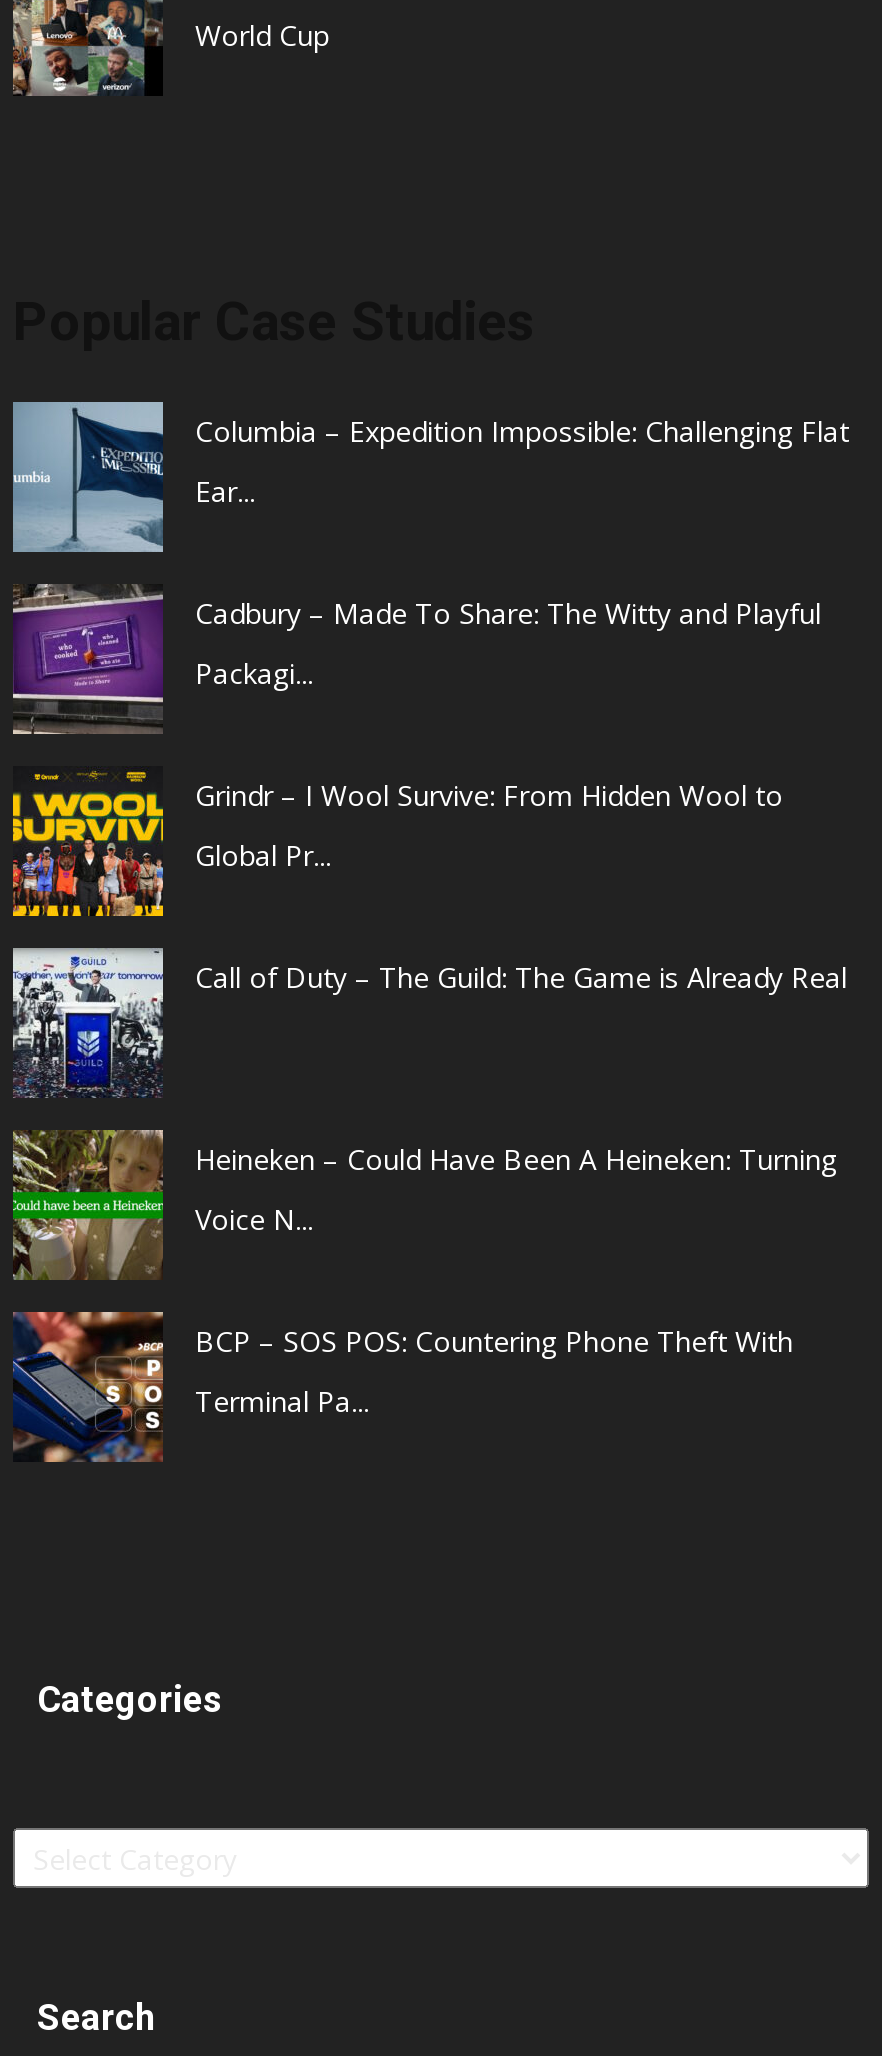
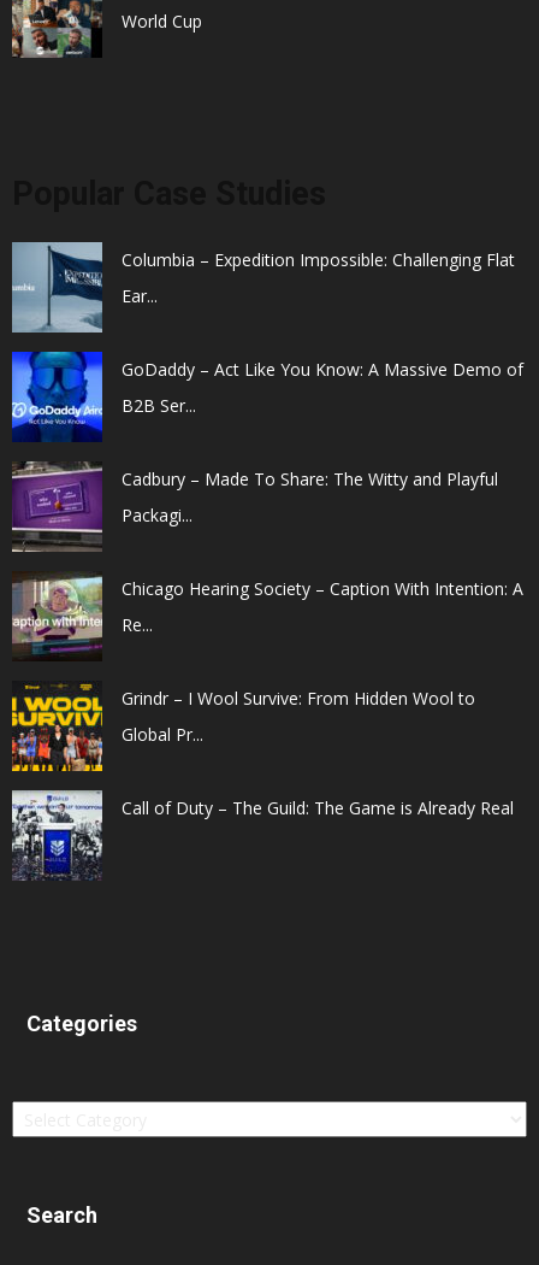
+ [image]
+ GoDaddy – Act Like You Know: A Massive Demo of
+ B2B Ser...

moved down: [image] | Cadbury – Made To Share: The Witty and Playful | Packagi...

+ [image]
+ Chicago Hearing Society – Caption With Intention: A
+ Re...

moved down: [image] | Grindr – I Wool Survive: From Hidden Wool to | Global Pr... | Call of Duty – The Guild: The Game is Already Real

moved down: [image]

- [image]
- Heineken – Could Have Been A Heineken: Turning
- Voice N...
- BCP – SOS POS: Countering Phone Theft With
- Terminal Pa...

- [image]
